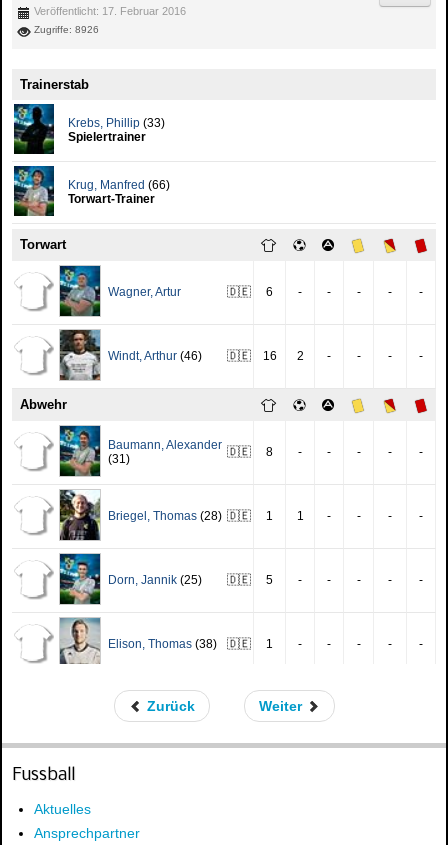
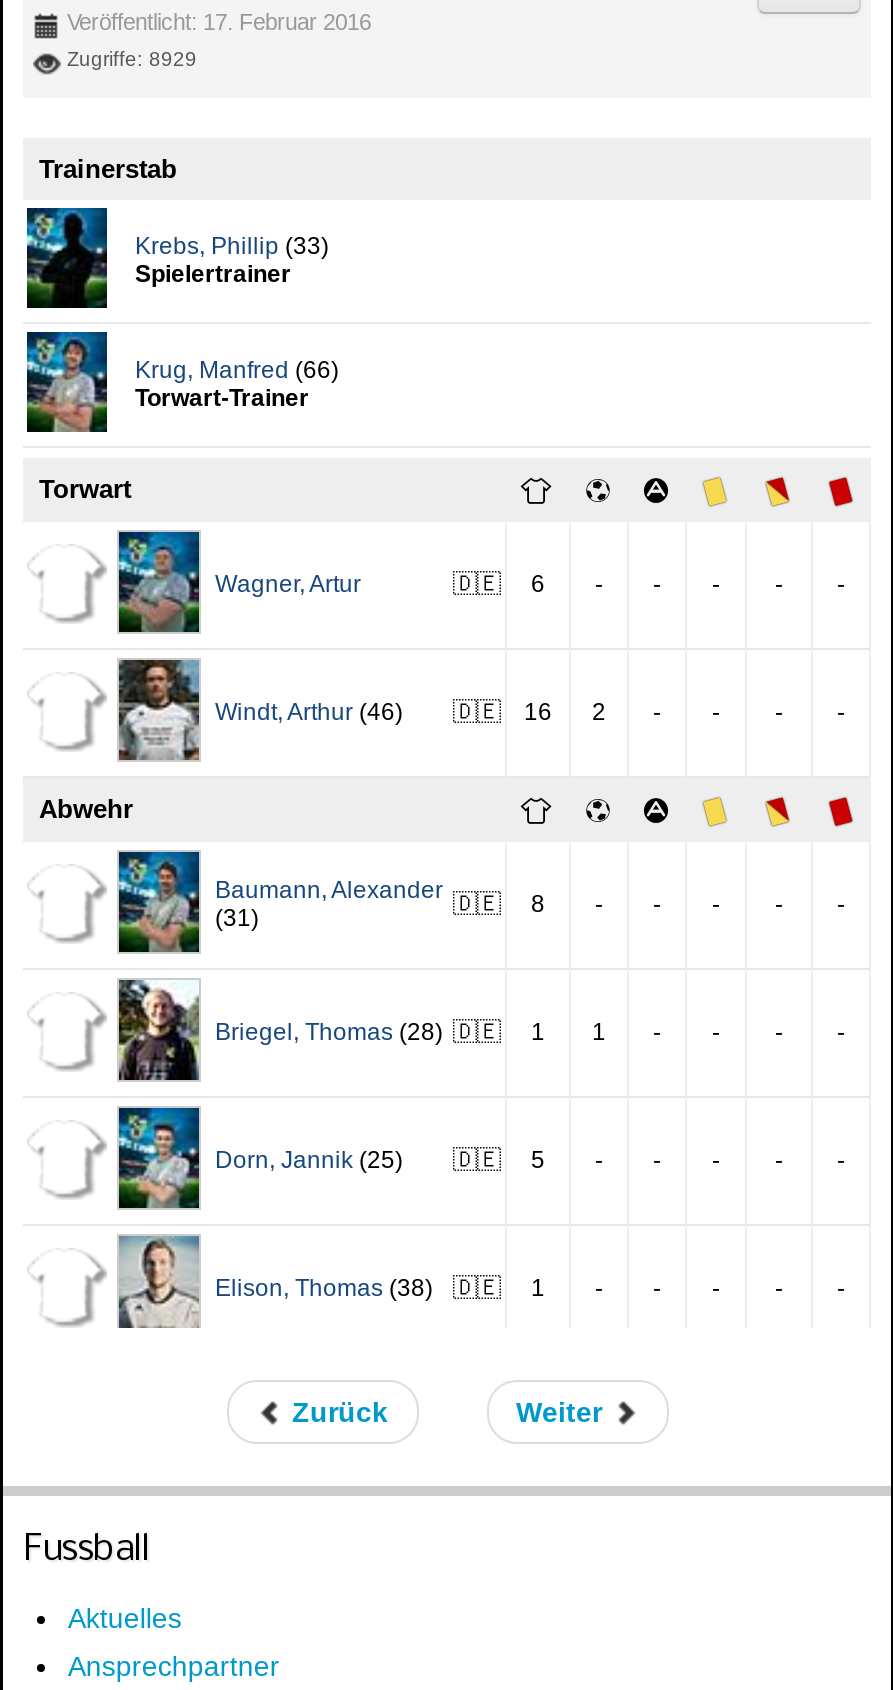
- Zugriffe: 8926
+ Zugriffe: 8929
